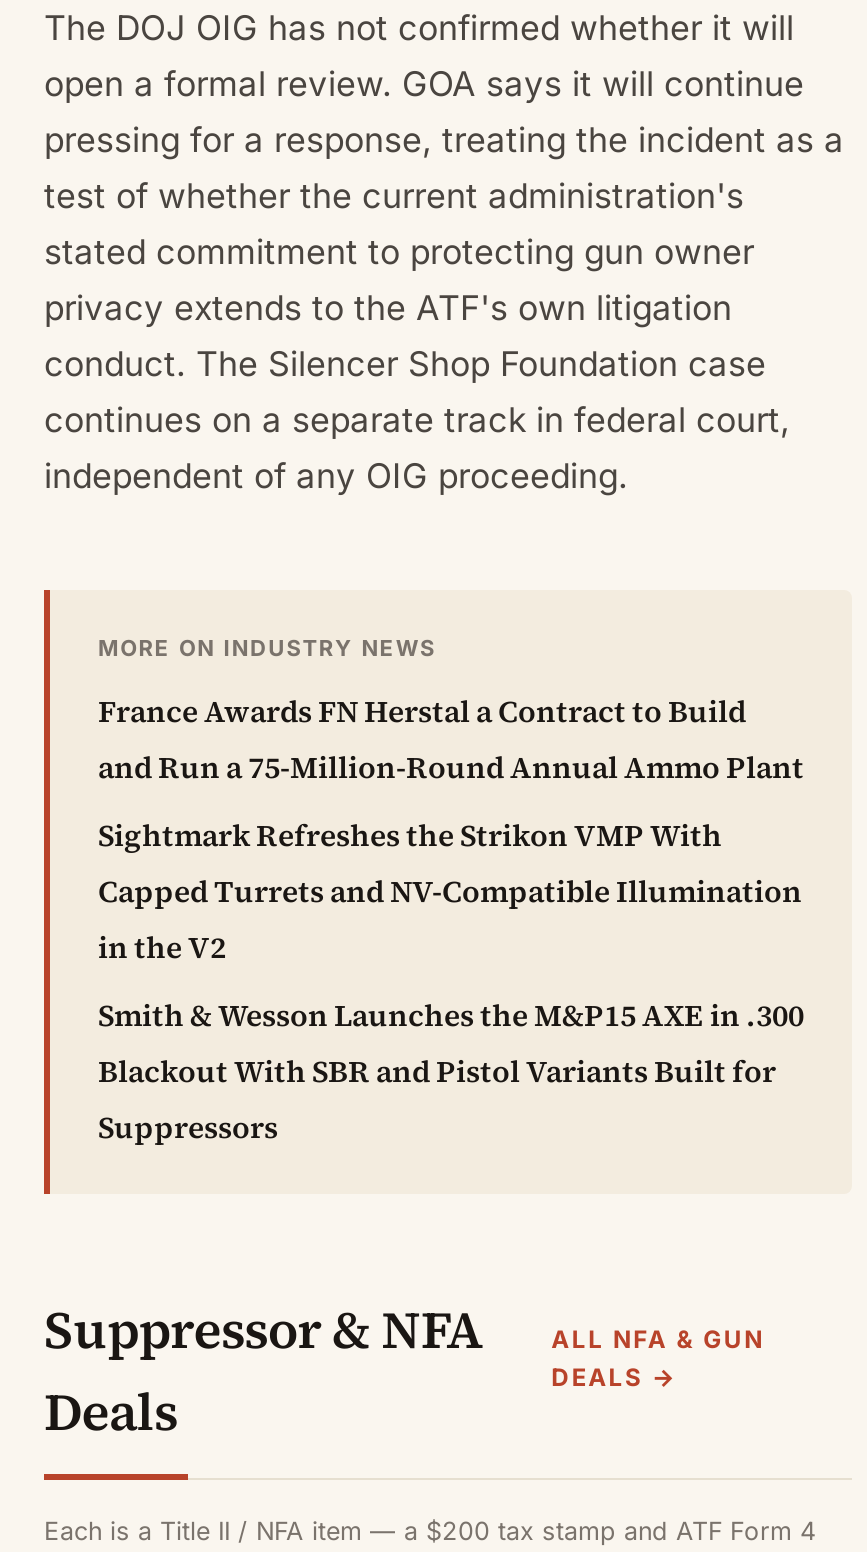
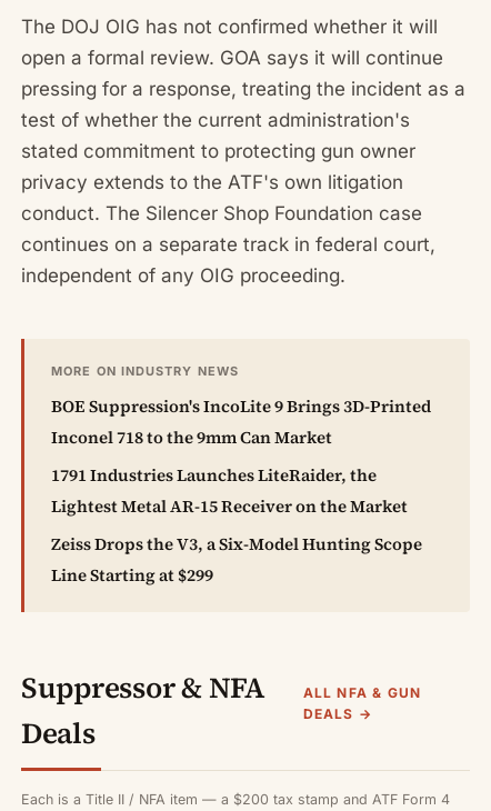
- France Awards FN Herstal a Contract to Build
- and Run a 75-Million-Round Annual Ammo Plant
+ BOE Suppression's IncoLite 9 Brings 3D-Printed
+ Inconel 718 to the 9mm Can Market

- Sightmark Refreshes the Strikon VMP With
- Capped Turrets and NV-Compatible Illumination
- in the V2
+ 1791 Industries Launches LiteRaider, the
+ Lightest Metal AR-15 Receiver on the Market

- Smith & Wesson Launches the M&P15 AXE in .300
- Blackout With SBR and Pistol Variants Built for
- Suppressors
+ Zeiss Drops the V3, a Six-Model Hunting Scope
+ Line Starting at $299
